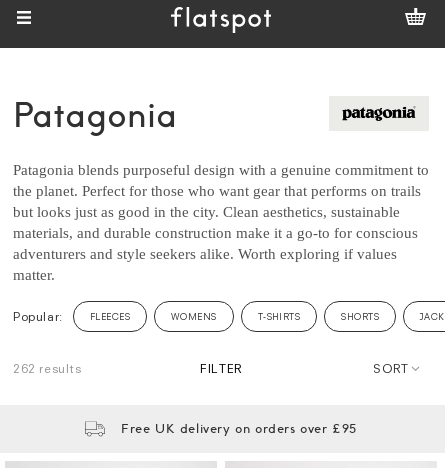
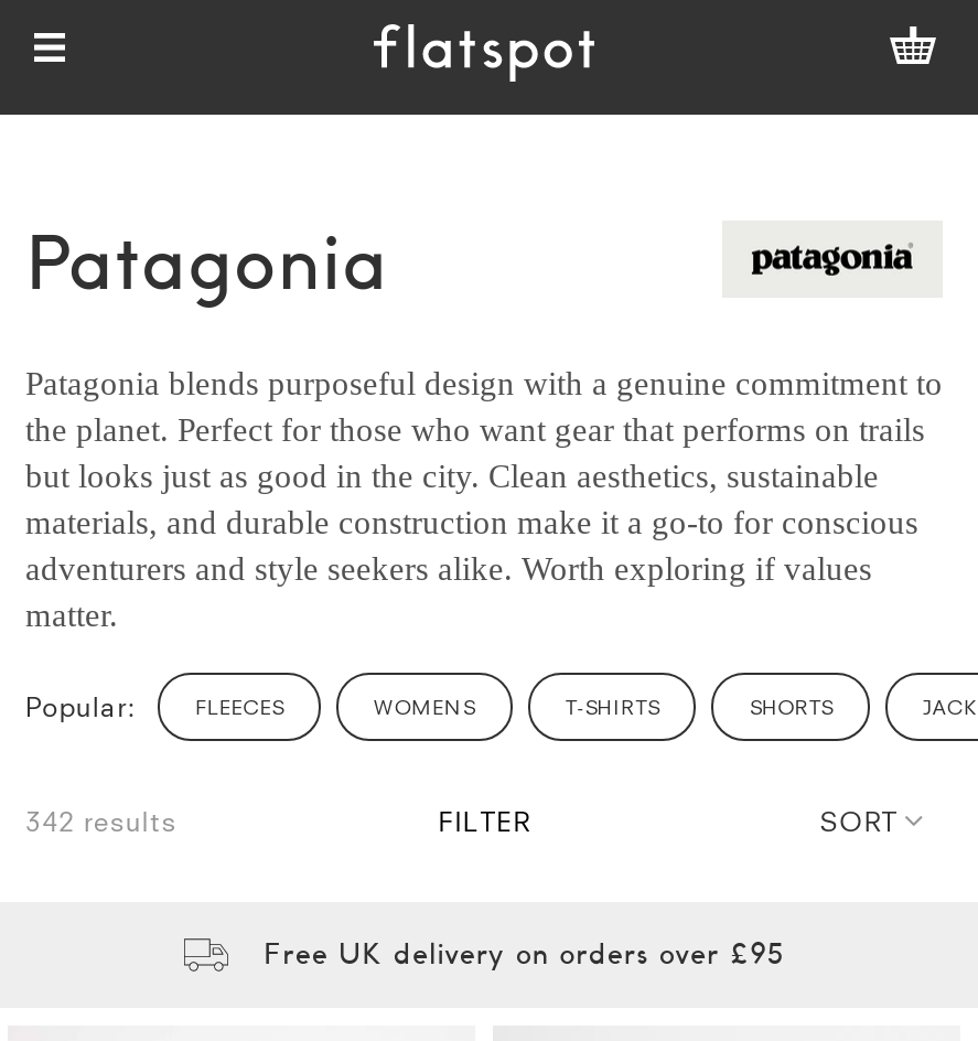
- 262 results
+ 342 results
